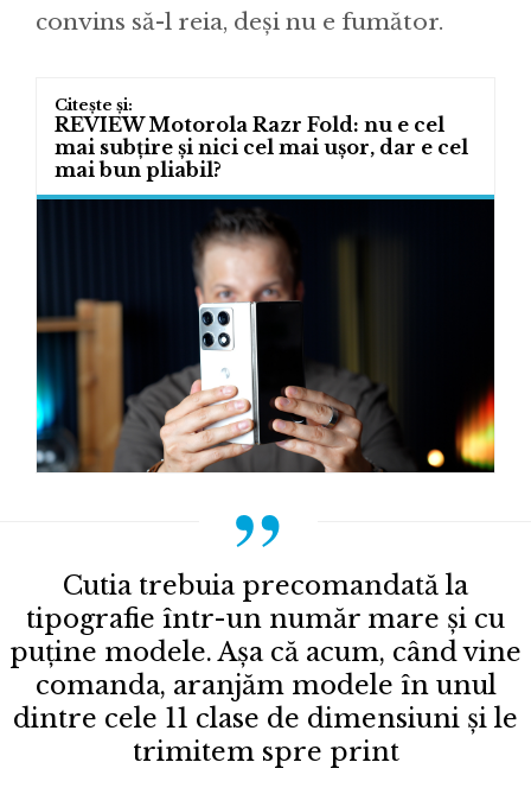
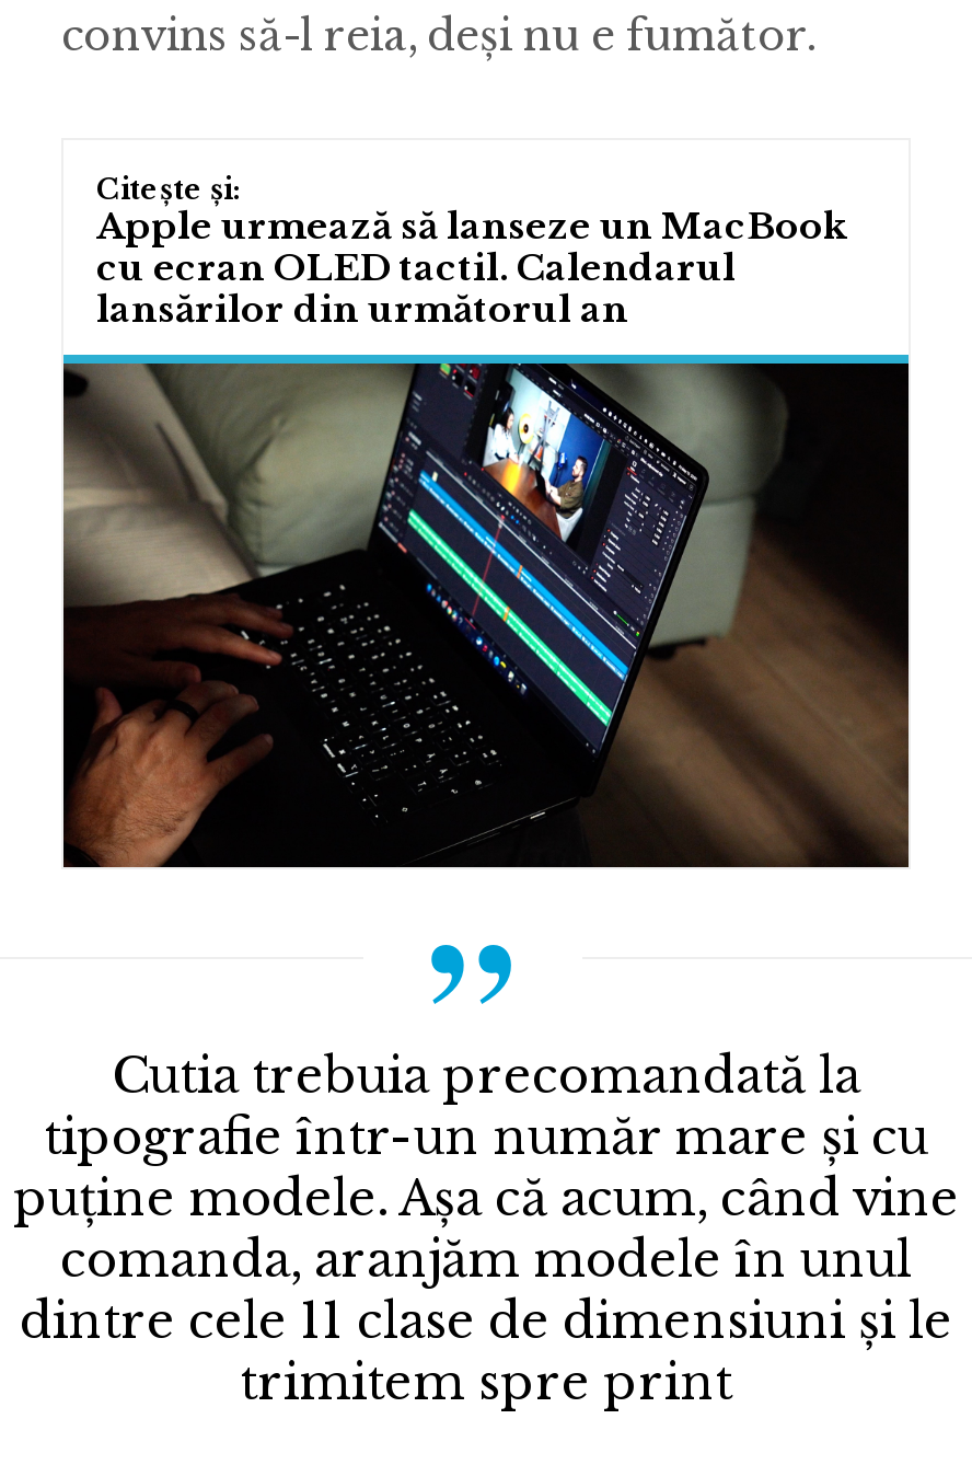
- REVIEW Motorola Razr Fold: nu e cel
- mai subțire și nici cel mai ușor, dar e cel
- mai bun pliabil?
+ Apple urmează să lanseze un MacBook
+ cu ecran OLED tactil. Calendarul
+ lansărilor din următorul an

- [image]
+ [image]
